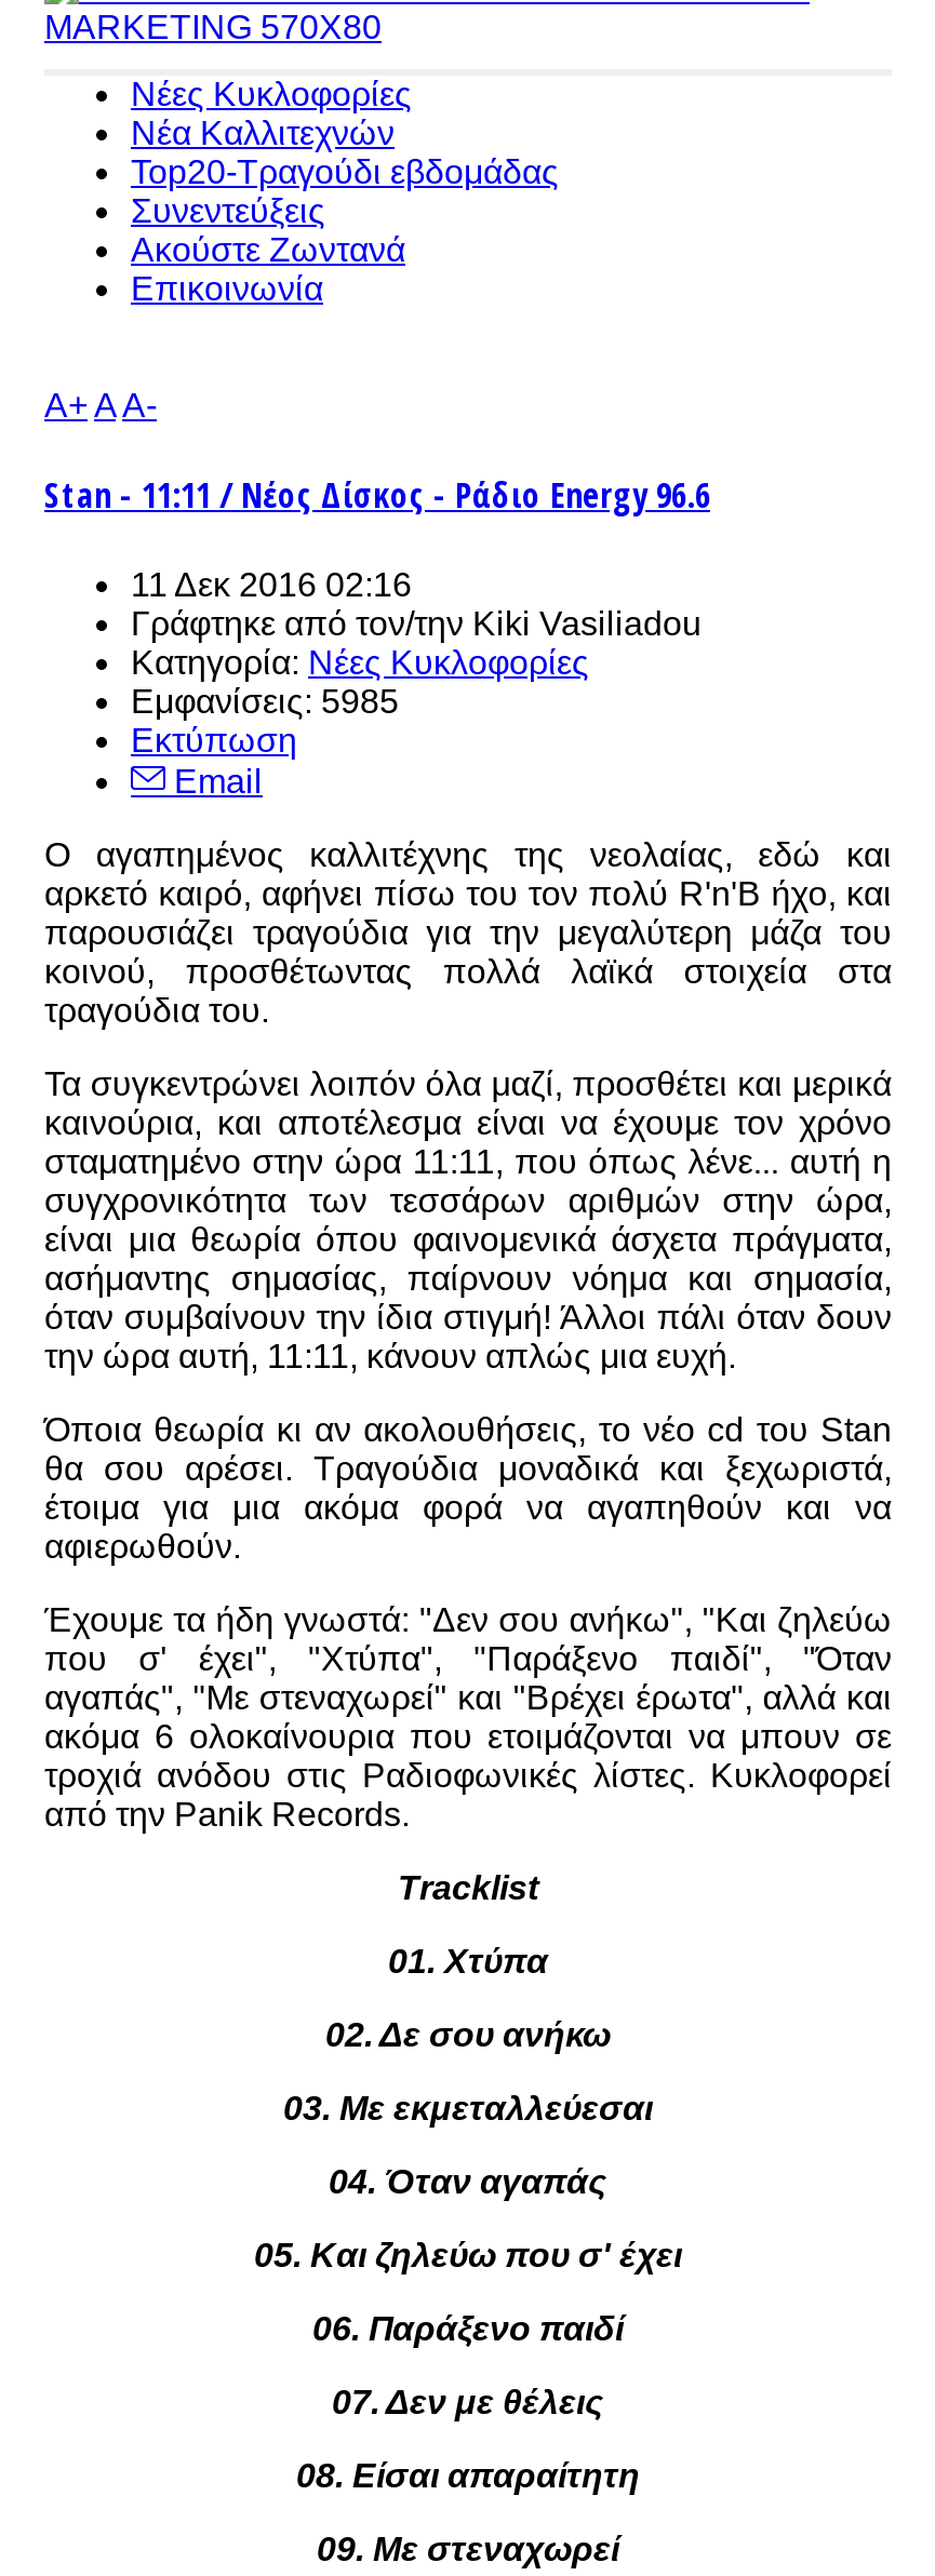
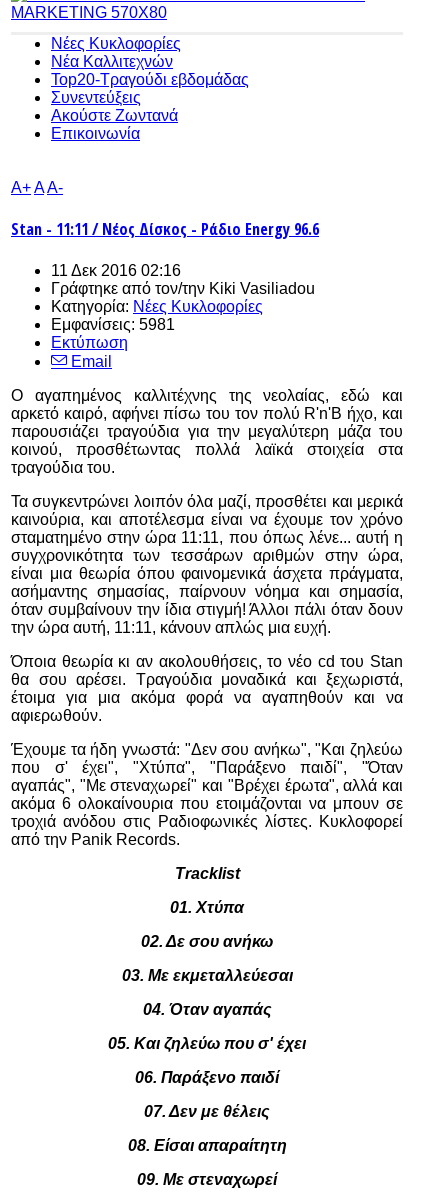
- Εμφανίσεις: 5985
+ Εμφανίσεις: 5981
